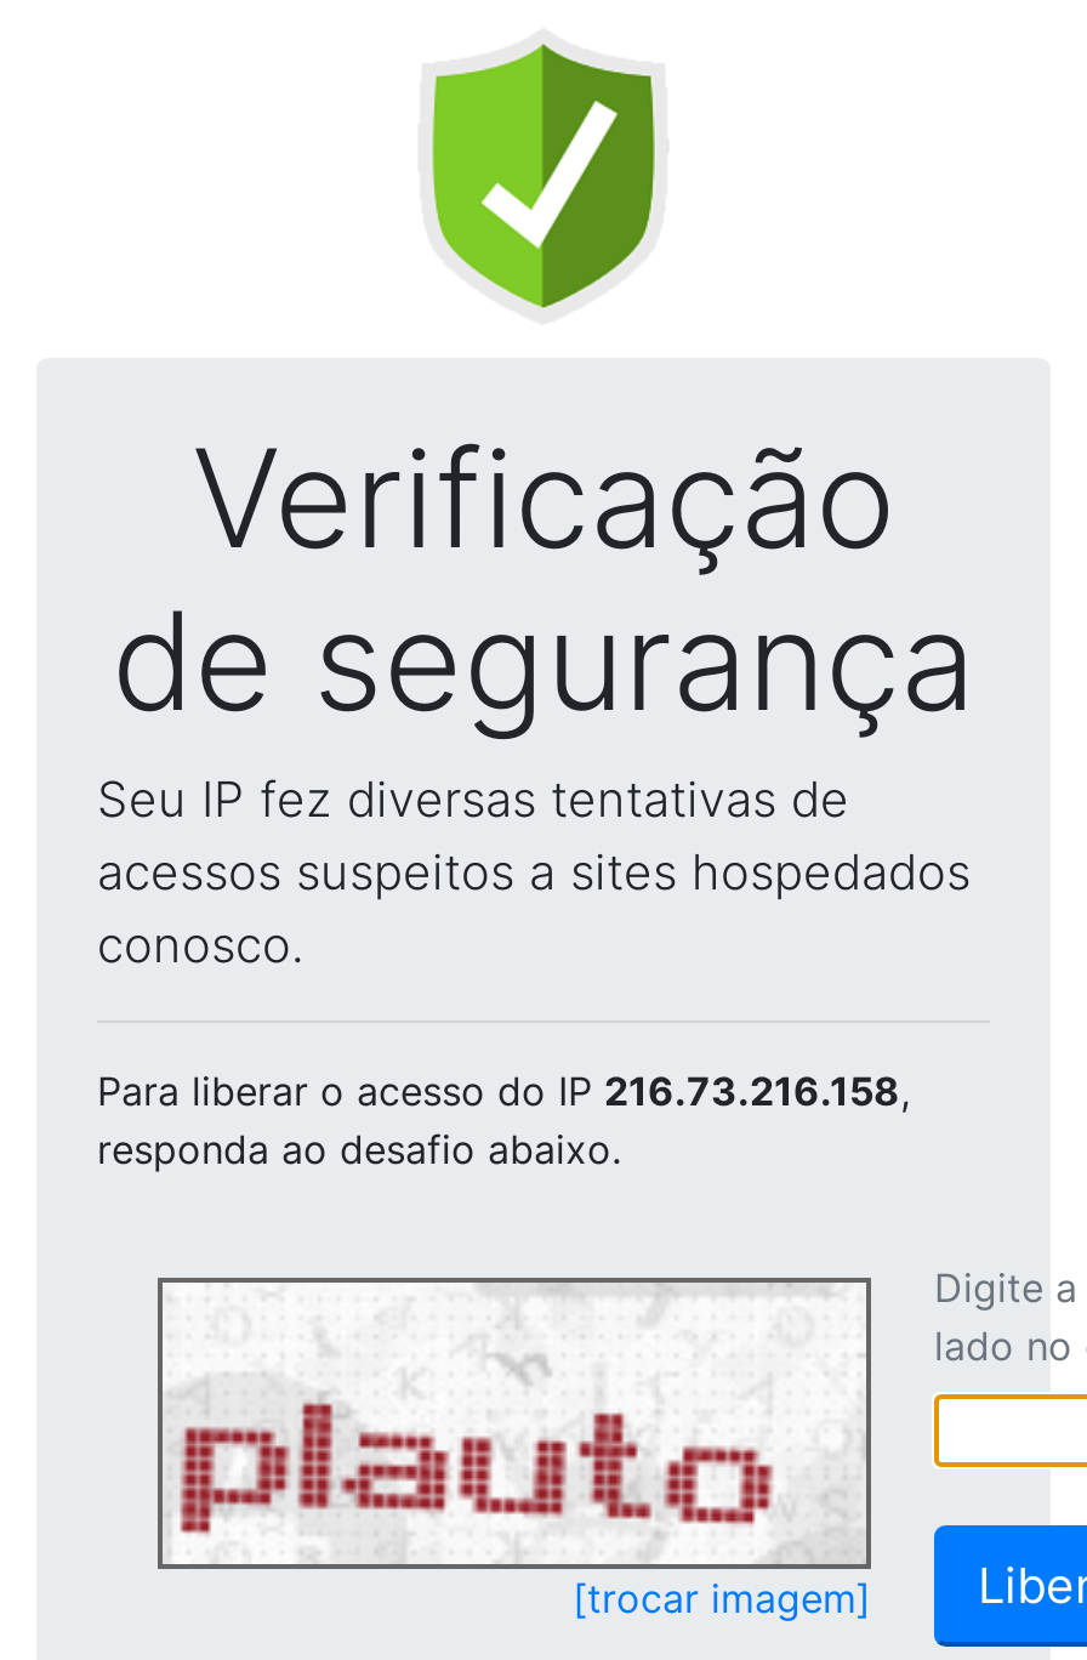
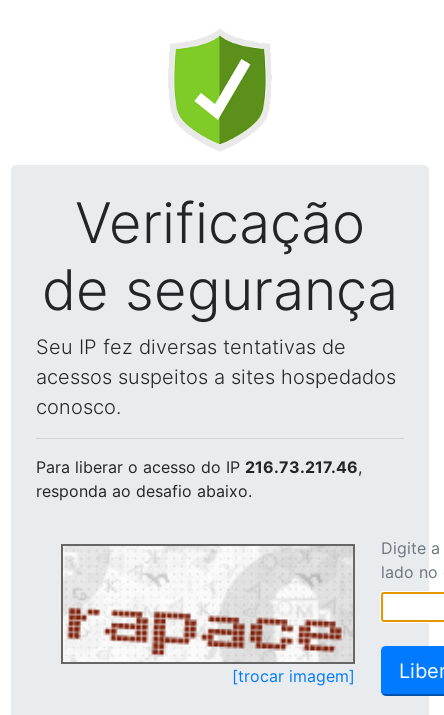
- Para liberar o acesso do IP 216.73.216.158,
+ Para liberar o acesso do IP 216.73.217.46,

- [image]
+ [image]
